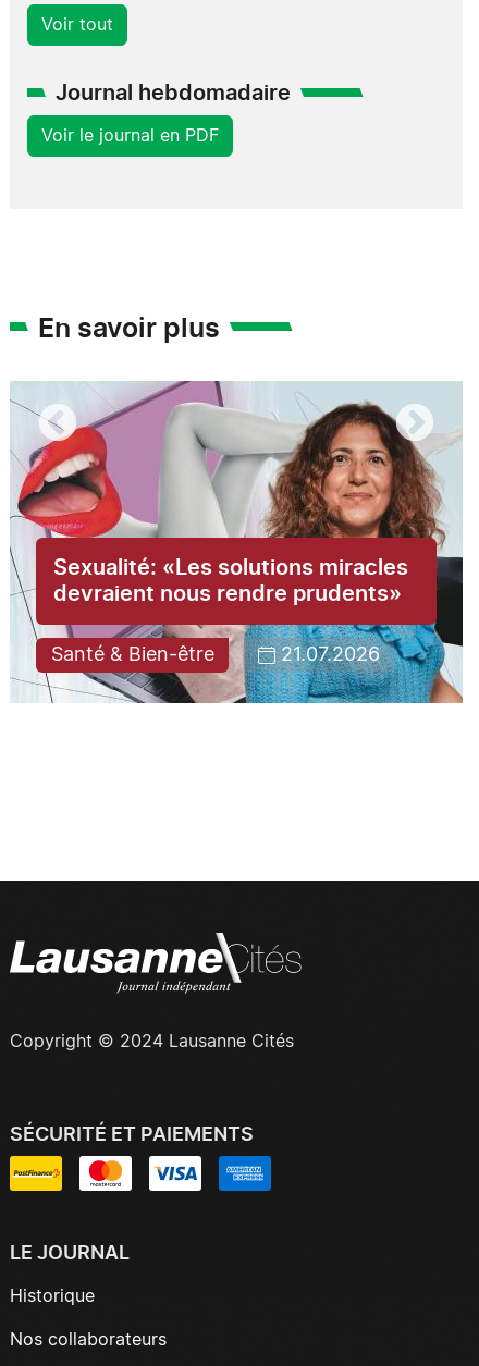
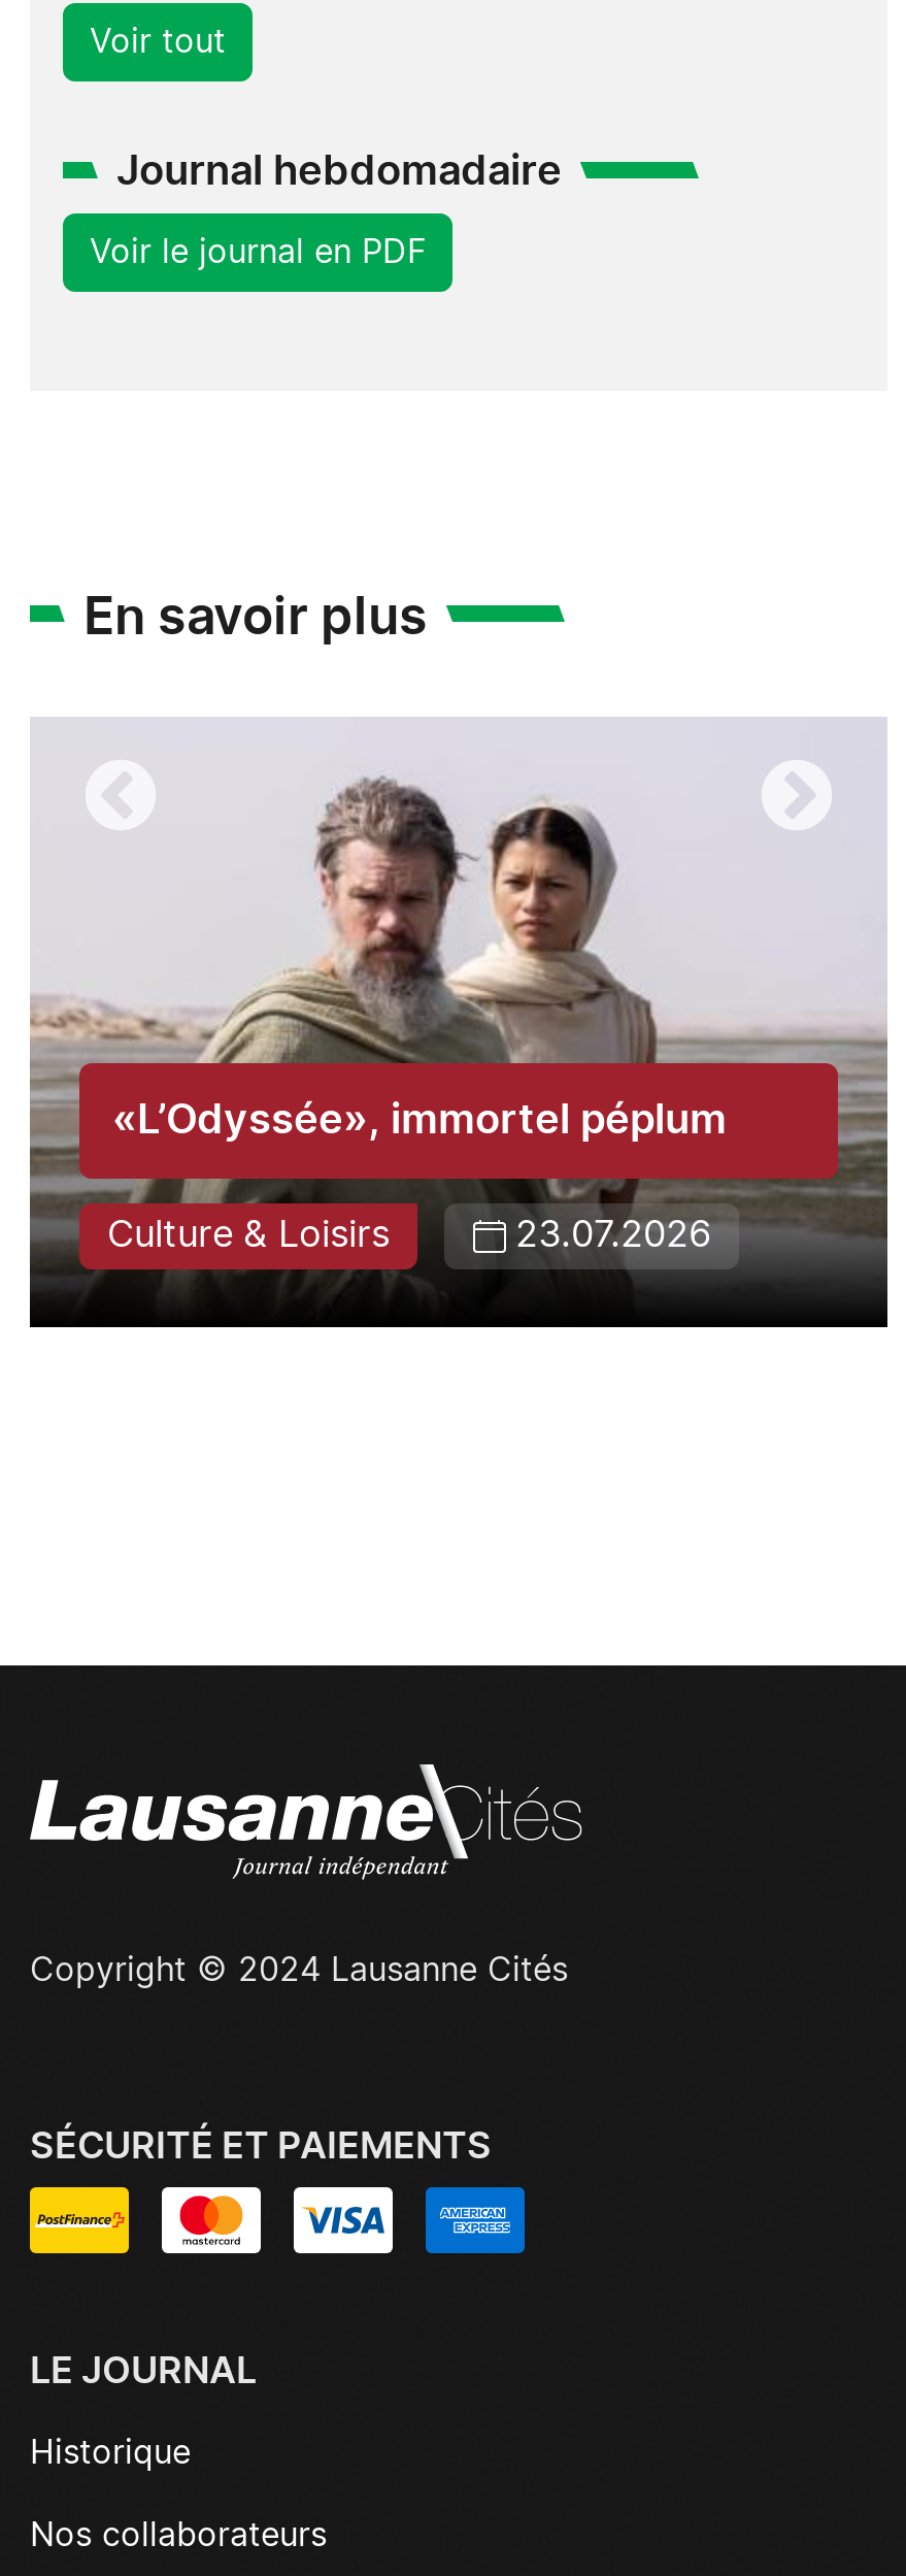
- [image]
- Sexualité: «Les solutions miracles
- devraient nous rendre prudents»
+ [image]
+ «L’Odyssée», immortel péplum

- Santé & Bien-être
- 21.07.2026
+ Culture & Loisirs
+ 23.07.2026
